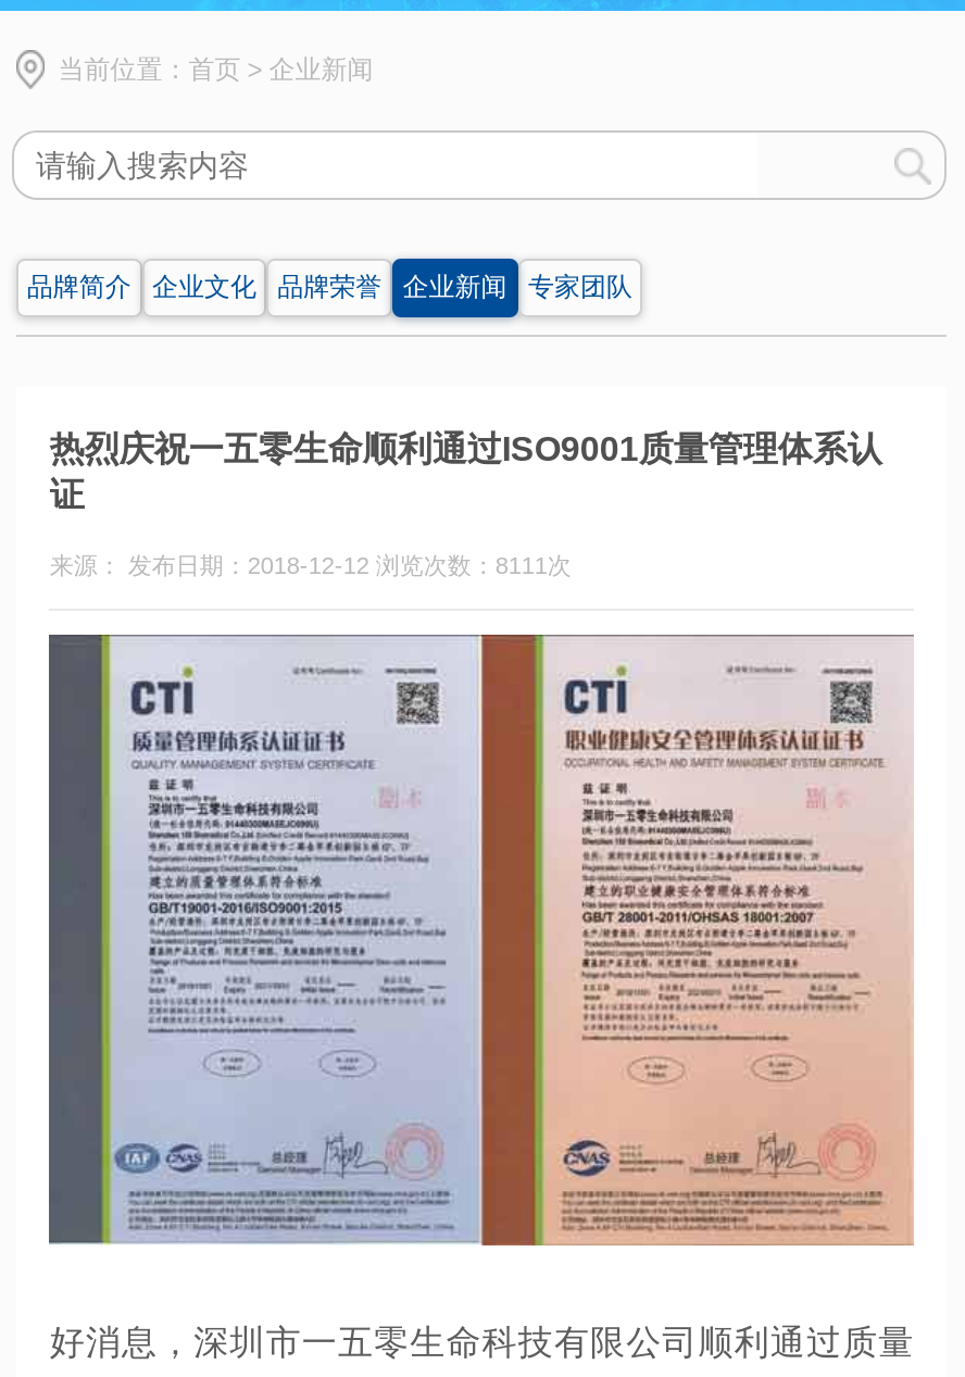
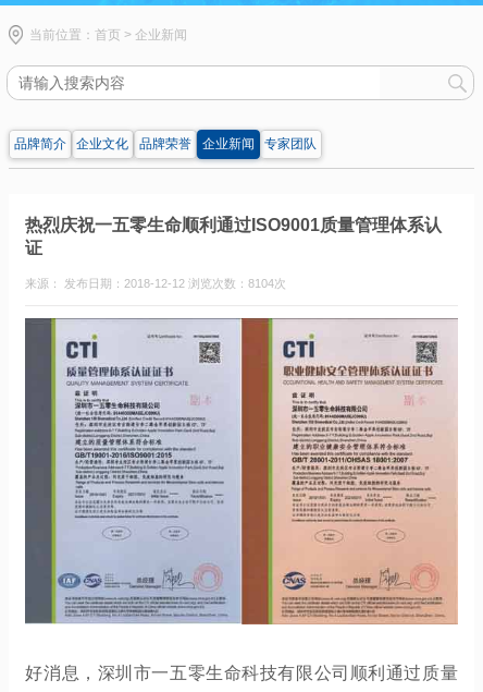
- 来源： 发布日期：2018-12-12 浏览次数：8111次
+ 来源： 发布日期：2018-12-12 浏览次数：8104次
